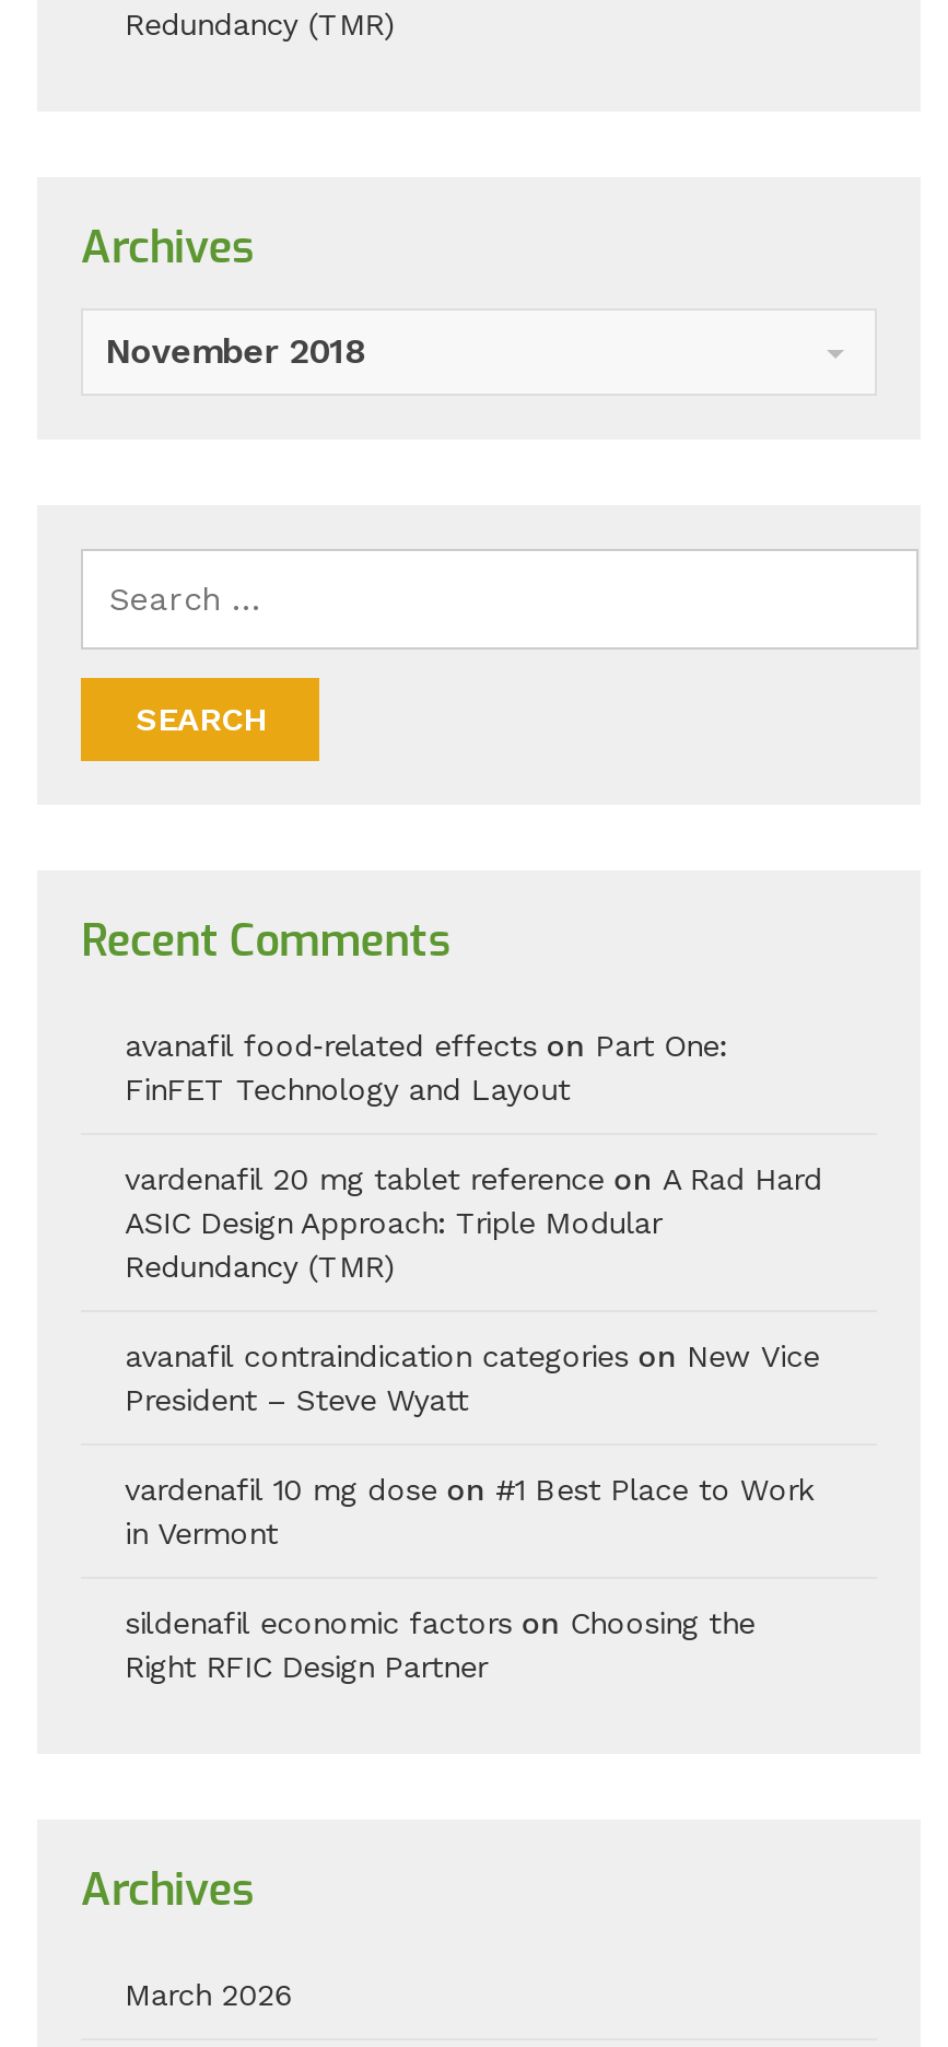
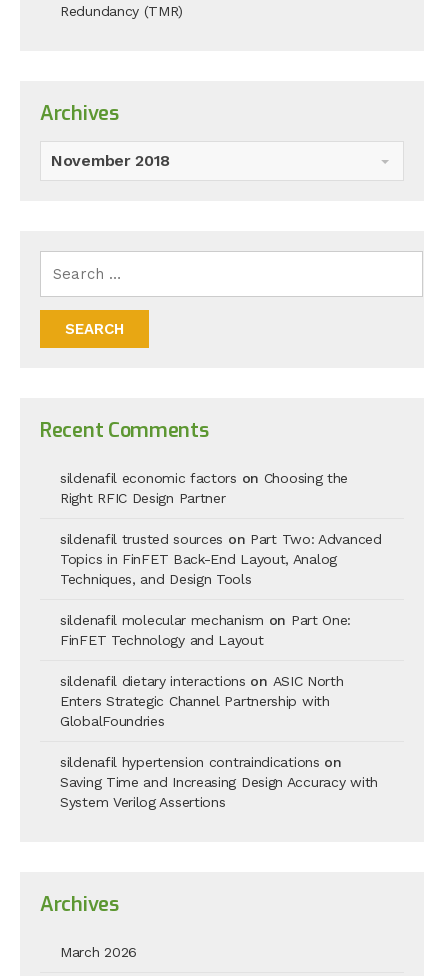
- avanafil food‑related effects on Part One:
- vardenafil 20 mg tablet reference on A Rad Hard
- ASIC Design Approach: Triple Modular
- Redundancy (TMR)
- avanafil contraindication categories on New Vice
- President – Steve Wyatt
- vardenafil 10 mg dose on #1 Best Place to Work
- in Vermont

moved down: FinFET Technology and Layout

moved up: sildenafil economic factors on Choosing the | Right RFIC Design Partner

+ sildenafil trusted sources on Part Two: Advanced
+ Topics in FinFET Back-End Layout, Analog
+ Techniques, and Design Tools
+ sildenafil molecular mechanism on Part One:
+ sildenafil dietary interactions on ASIC North
+ Enters Strategic Channel Partnership with
+ GlobalFoundries
+ sildenafil hypertension contraindications on
+ Saving Time and Increasing Design Accuracy with
+ System Verilog Assertions
